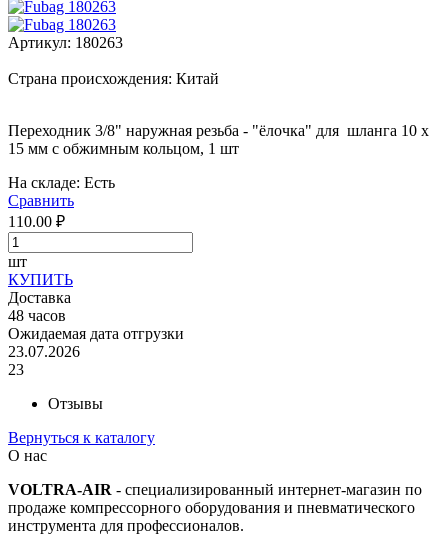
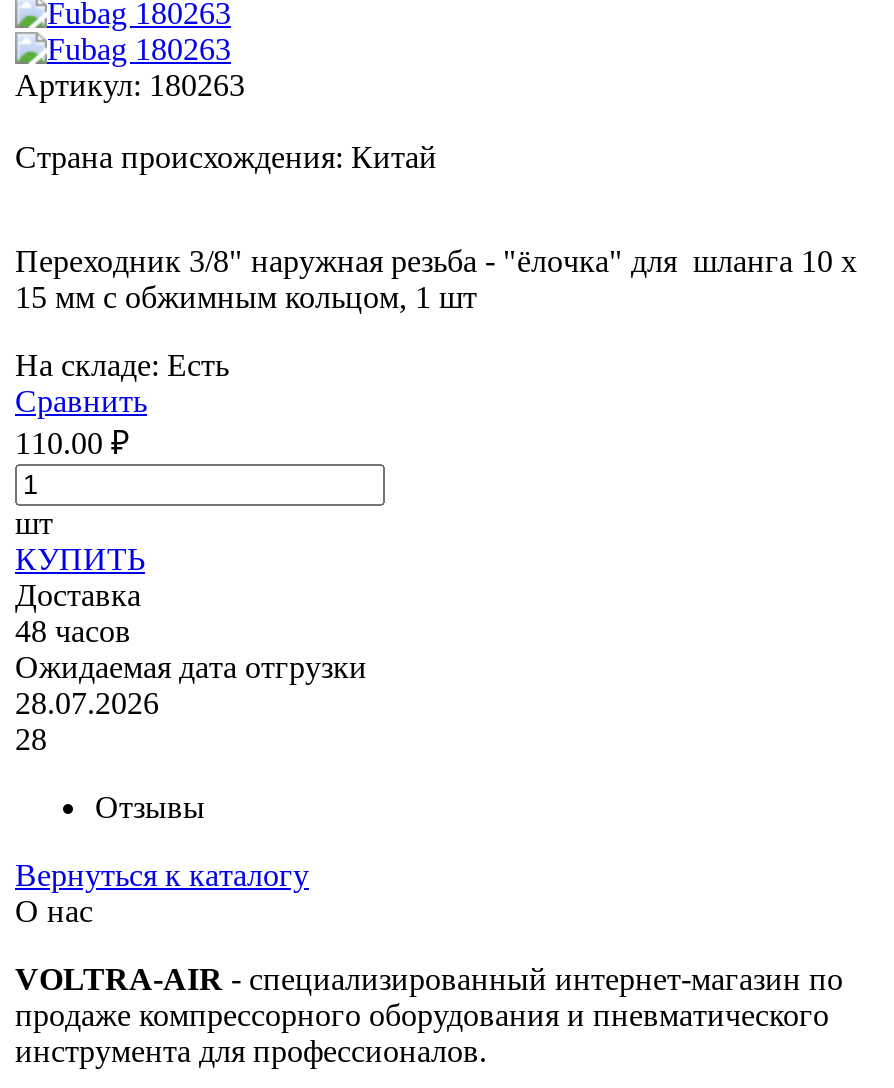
- 23.07.2026
+ 28.07.2026

- 23
+ 28
